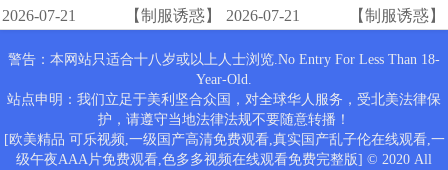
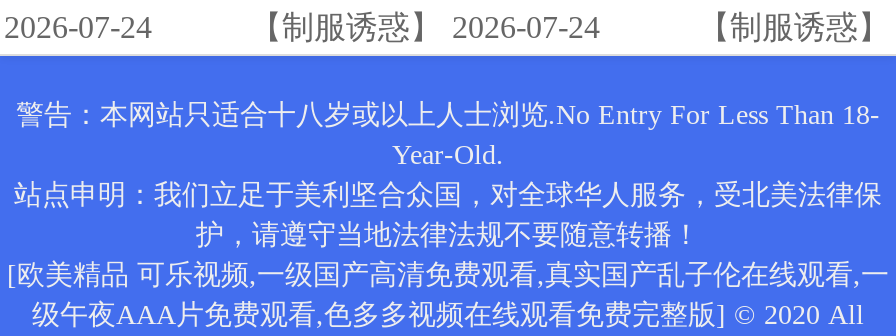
- 2026-07-21
+ 2026-07-24

- 【制服诱惑】 2026-07-21
+ 【制服诱惑】 2026-07-24
